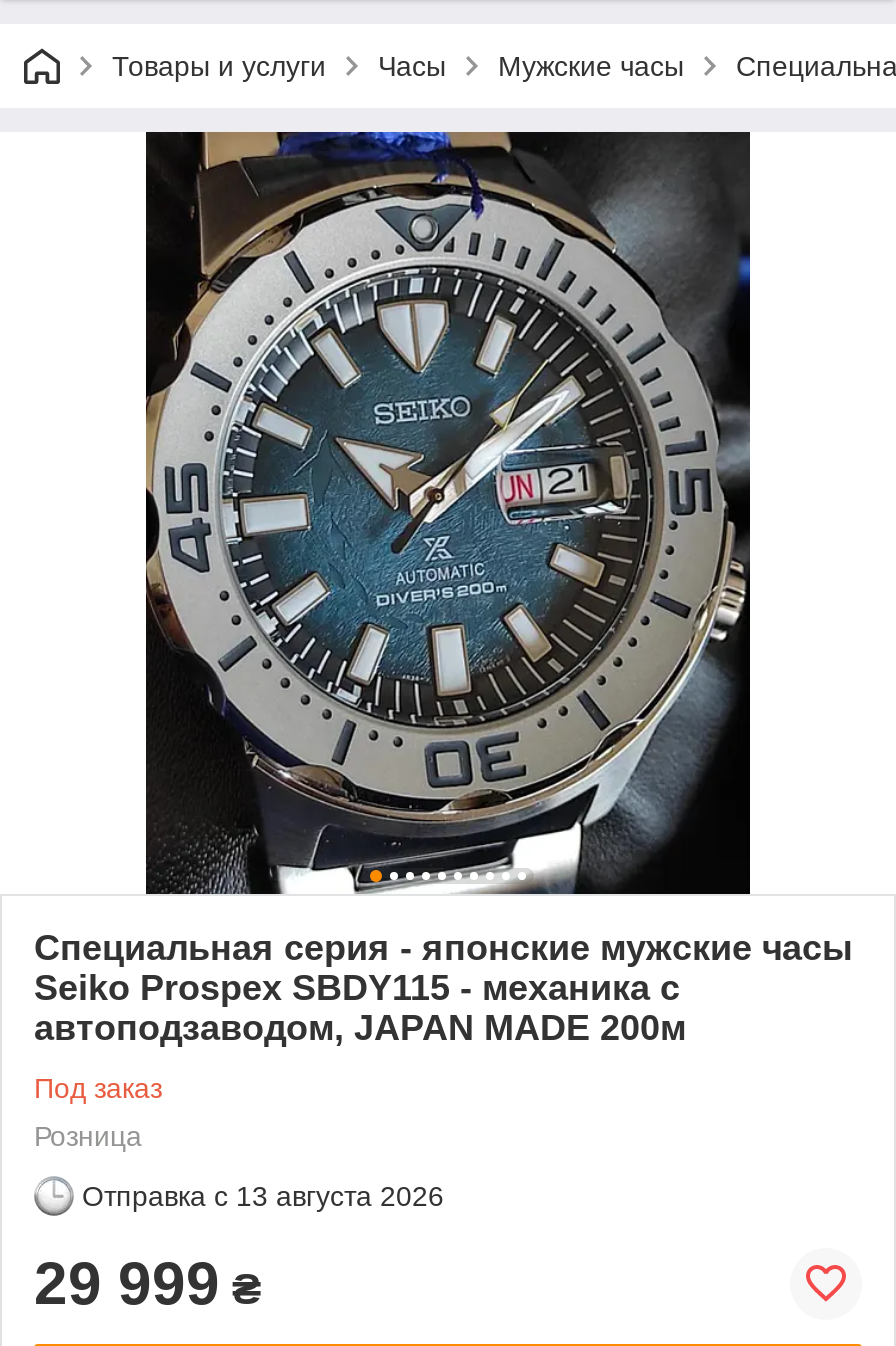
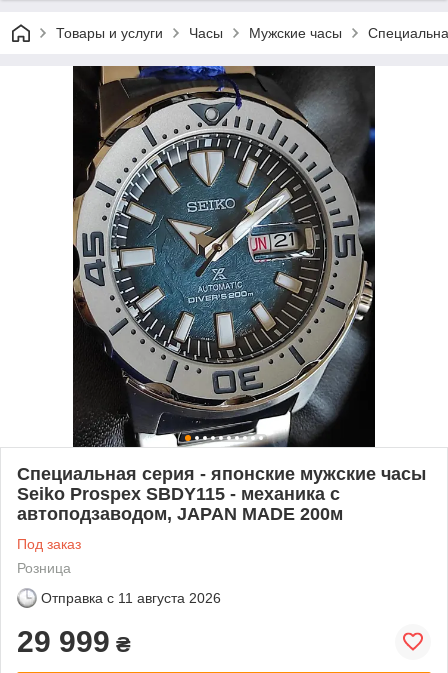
- Отправка с 13 августа 2026
+ Отправка с 11 августа 2026
